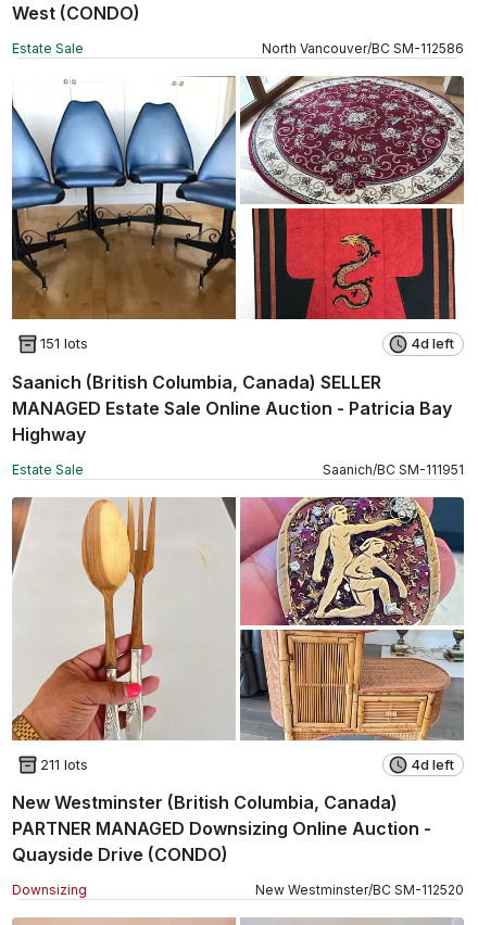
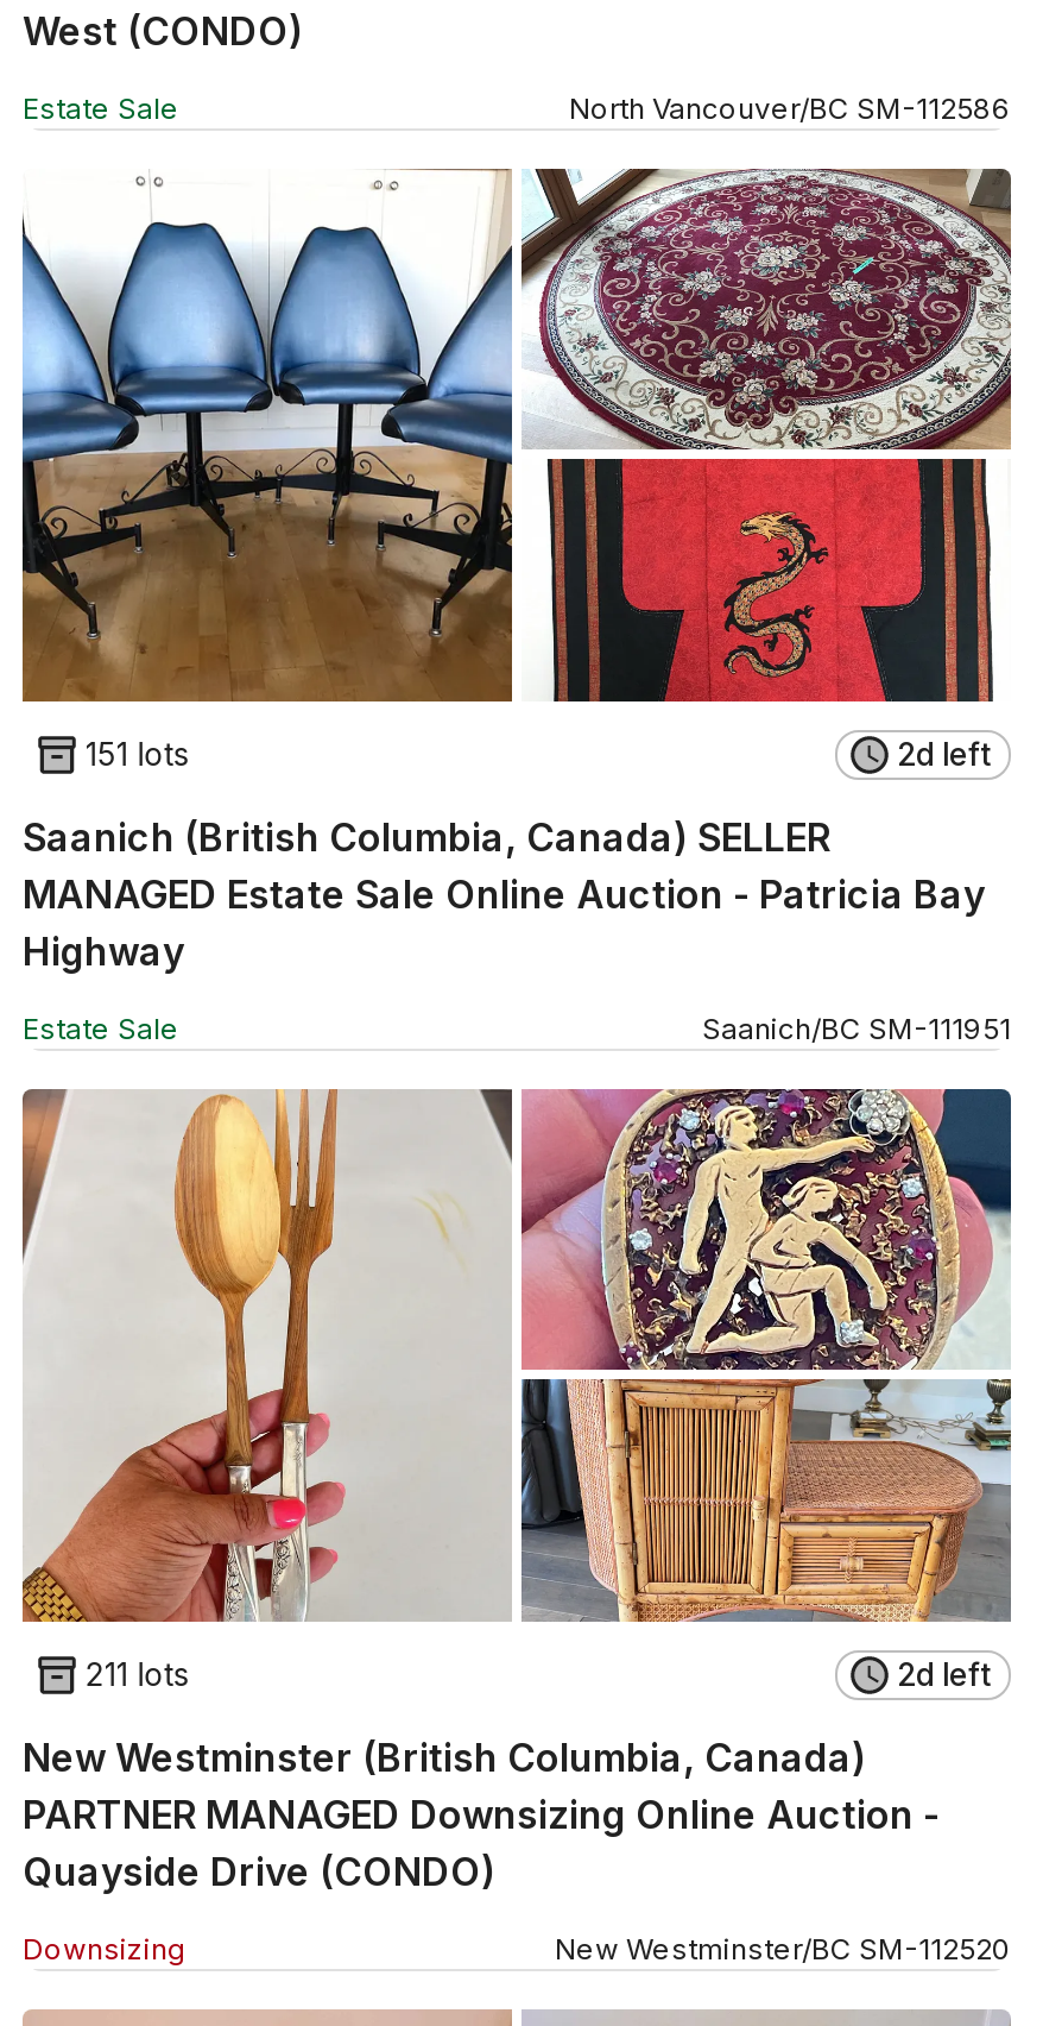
- 4d left
+ 2d left

- 4d left
+ 2d left
